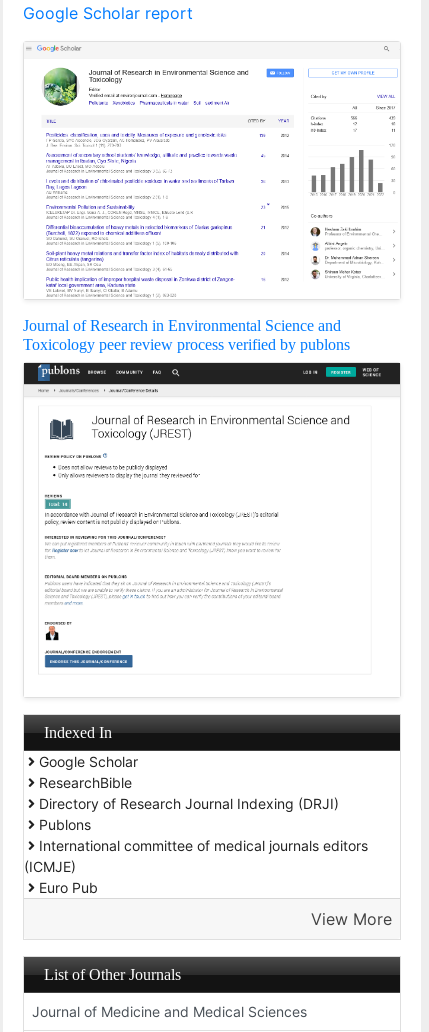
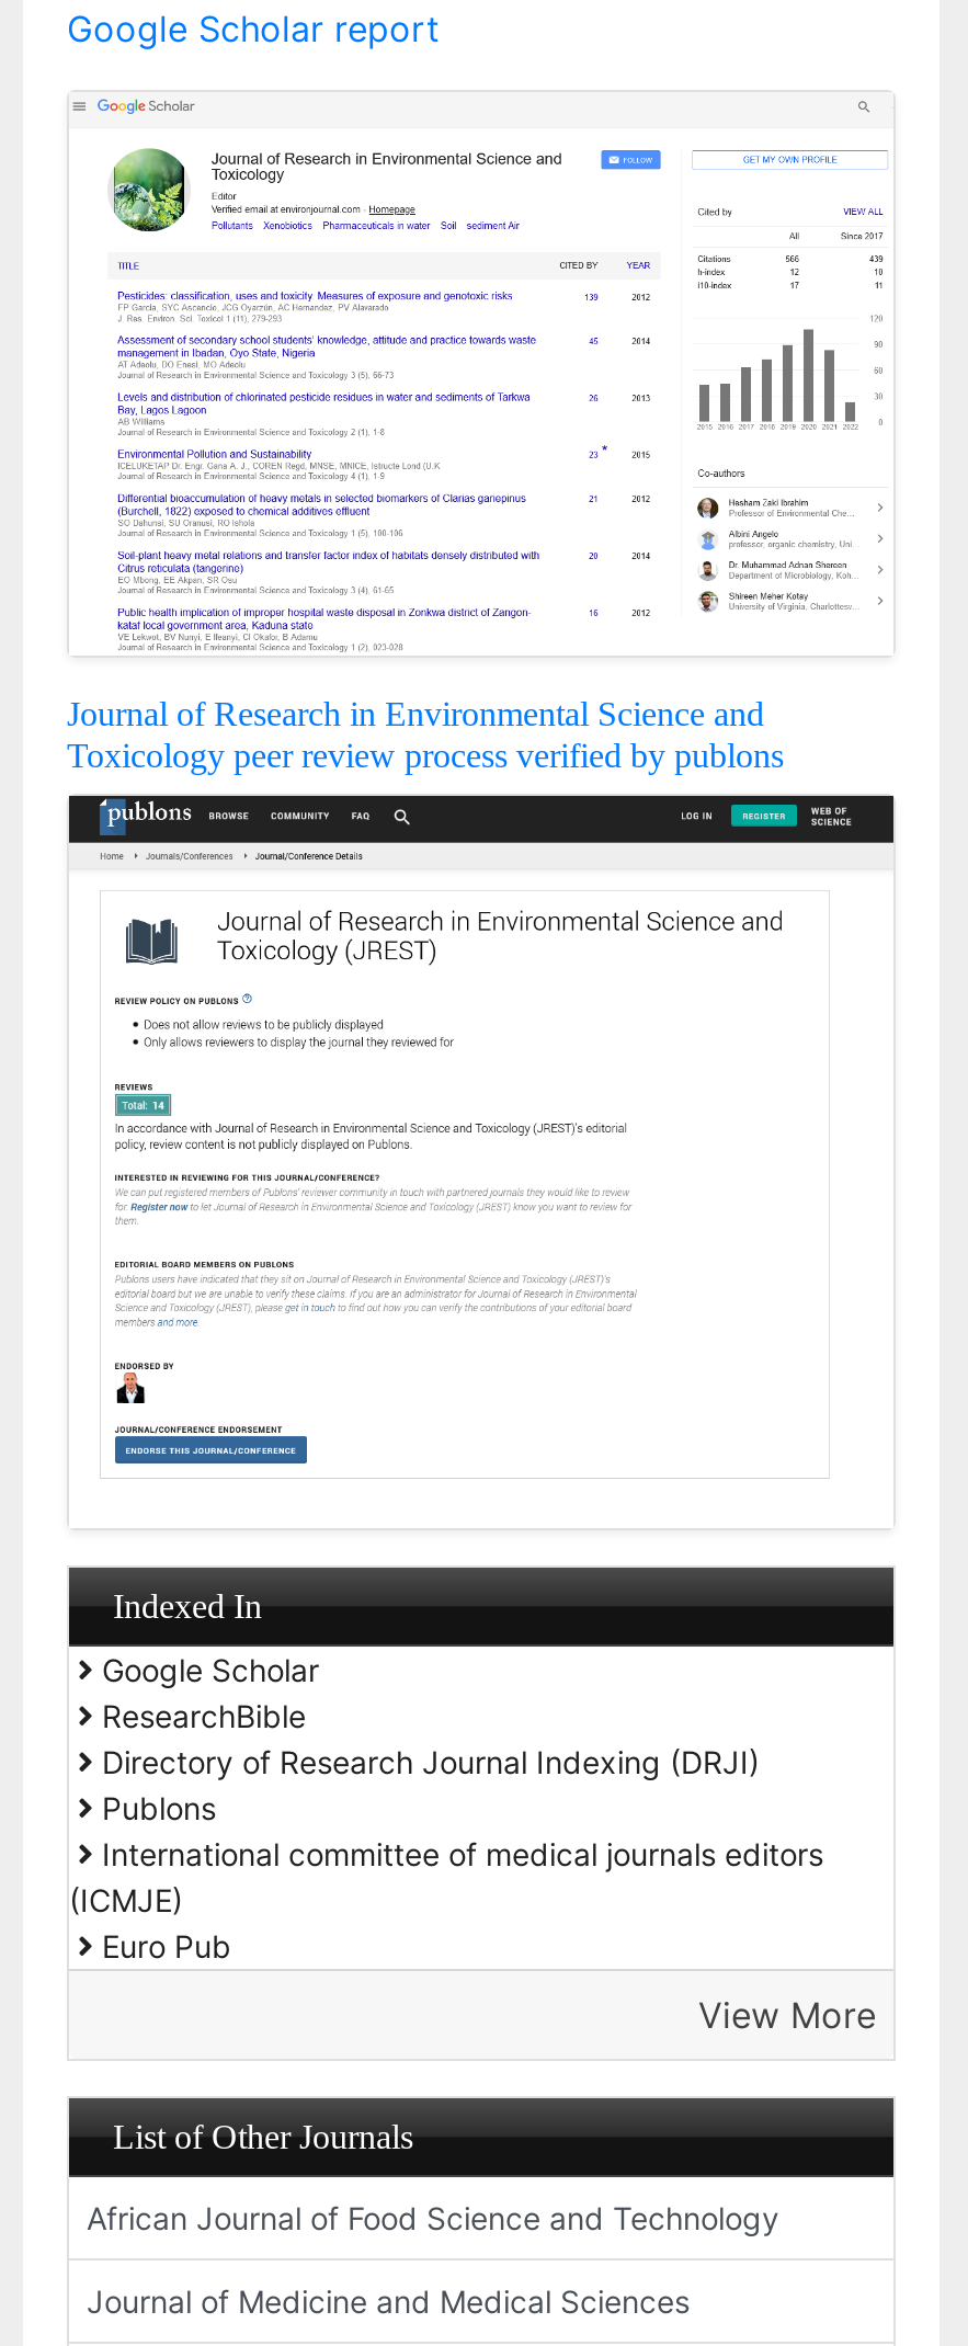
+ African Journal of Food Science and Technology
